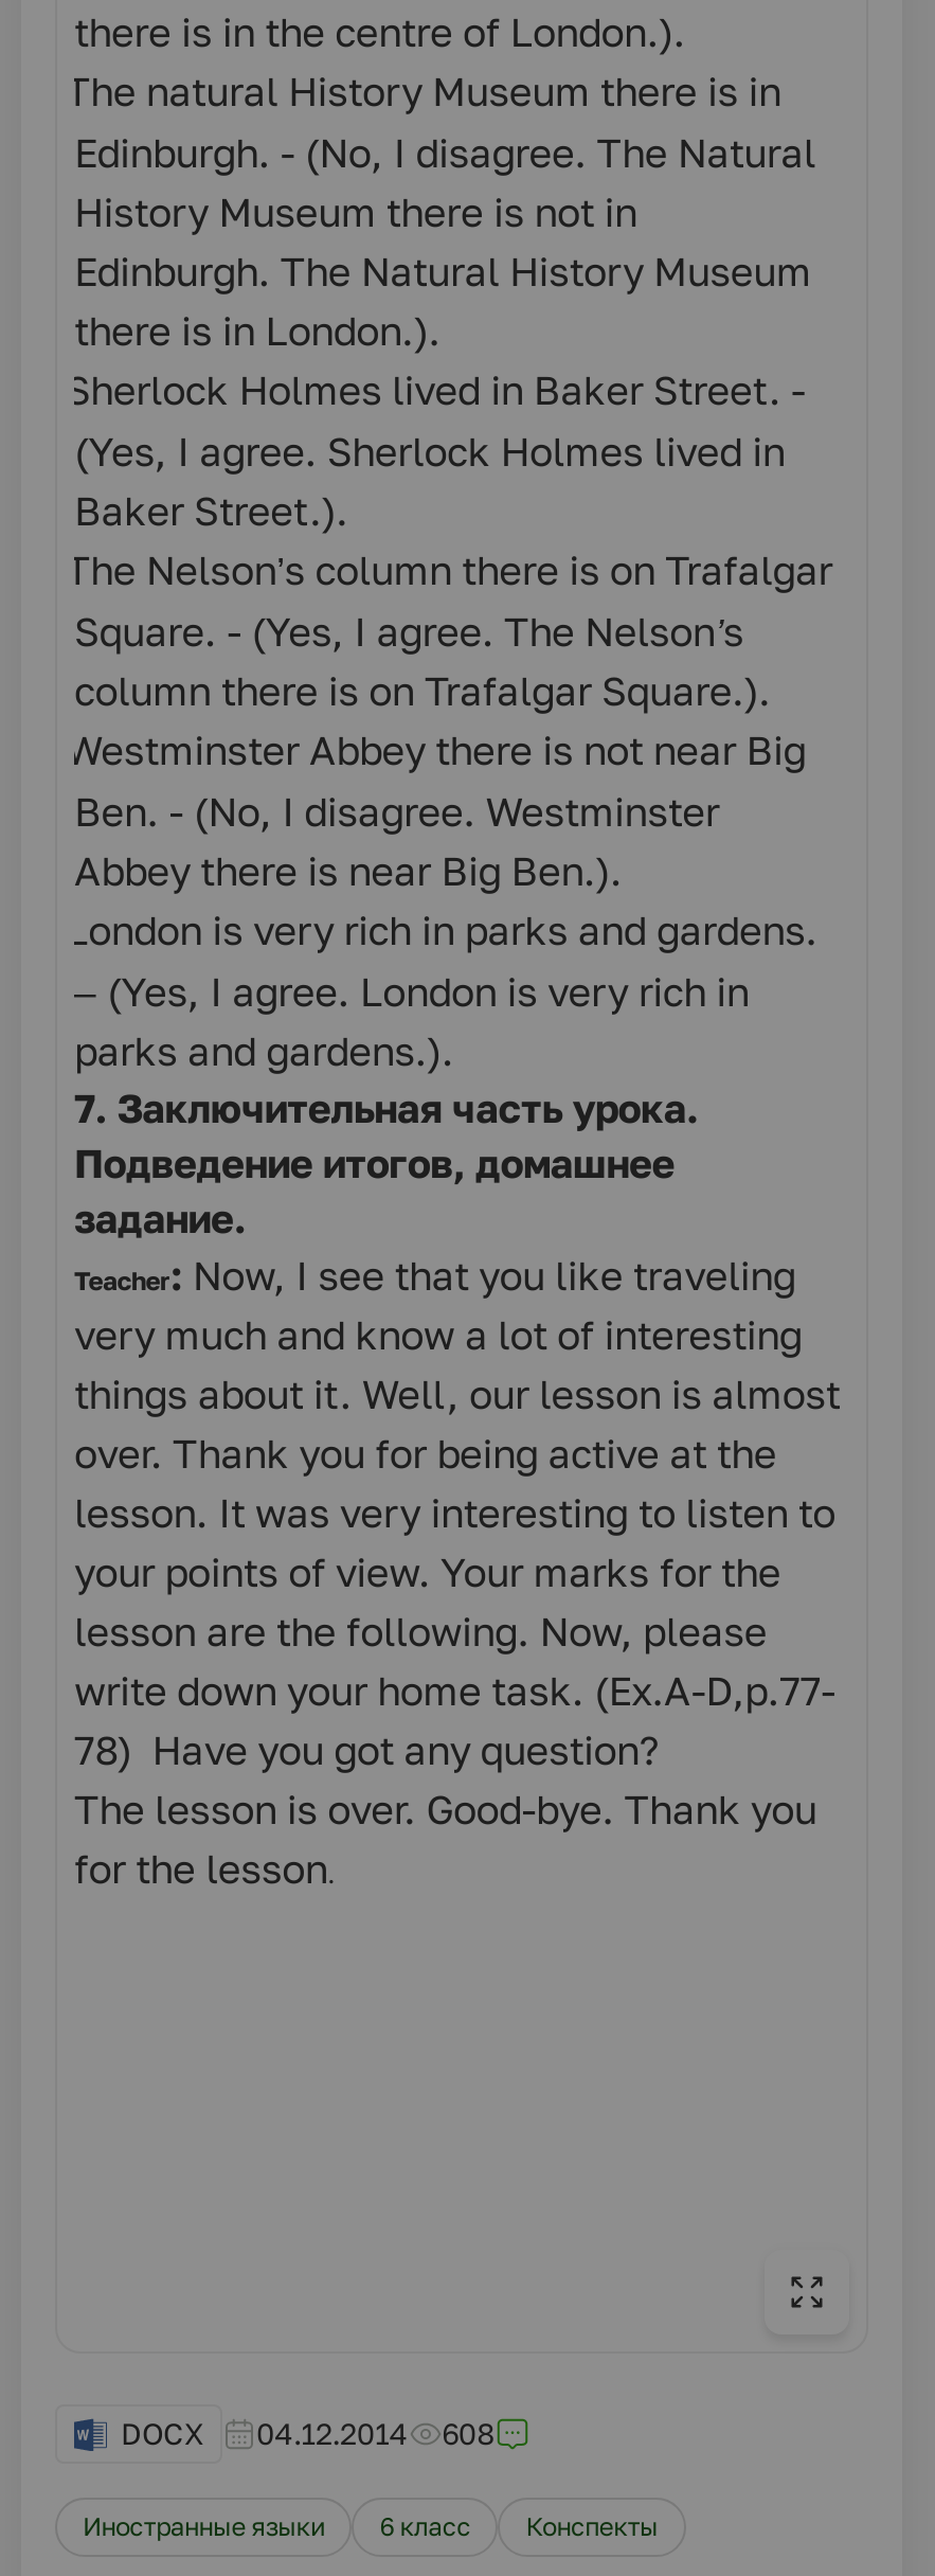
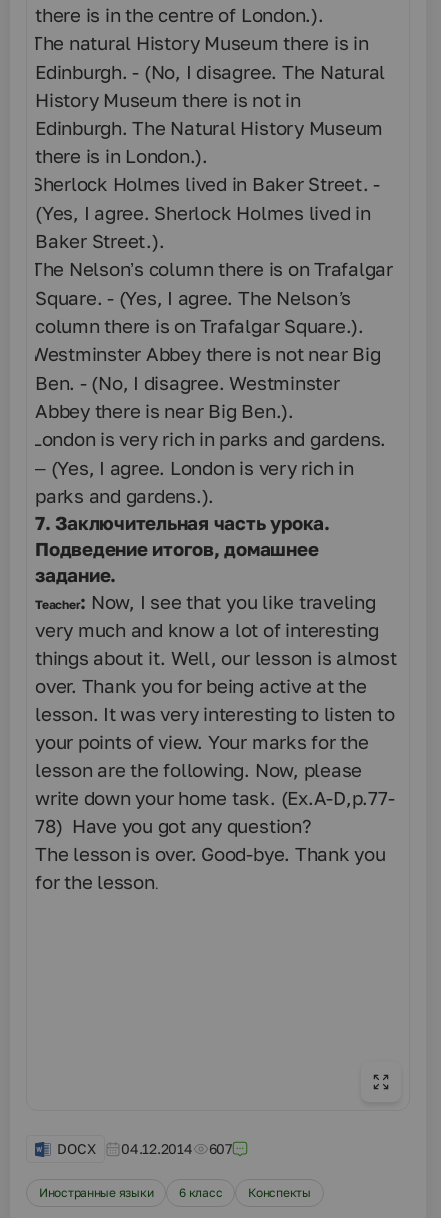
- DOCX 04.12.2014 608
+ DOCX 04.12.2014 607
